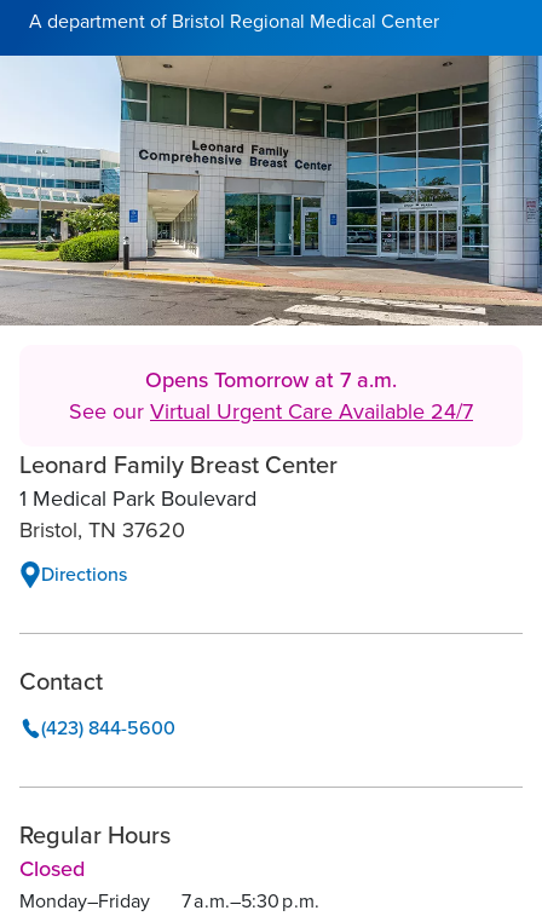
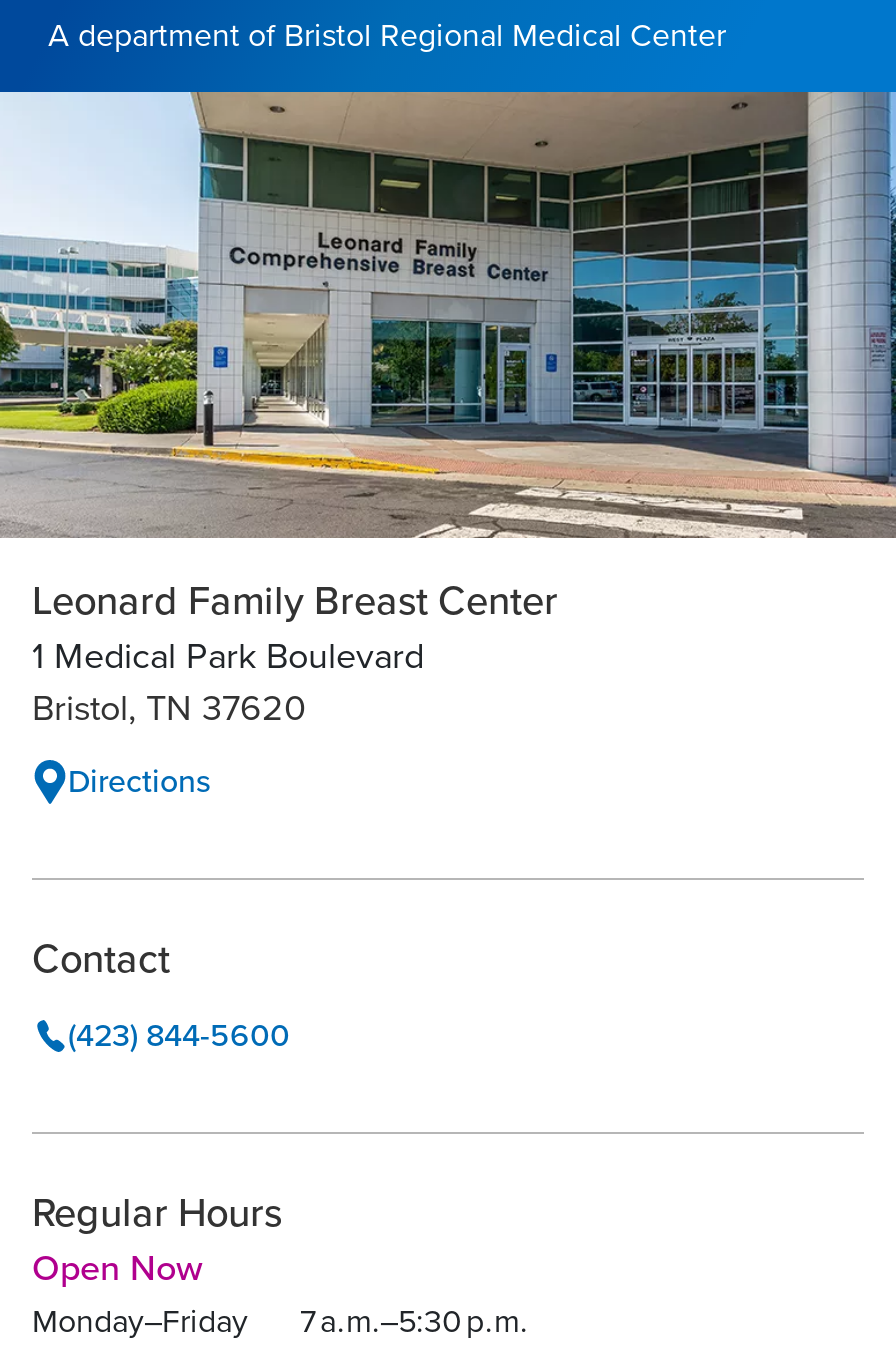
- Opens Tomorrow at 7 a.m.
- See our Virtual Urgent Care Available 24/7

- Closed
+ Open Now
